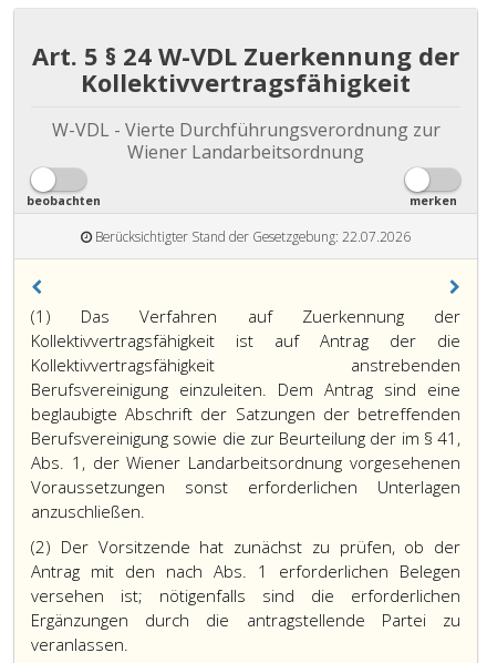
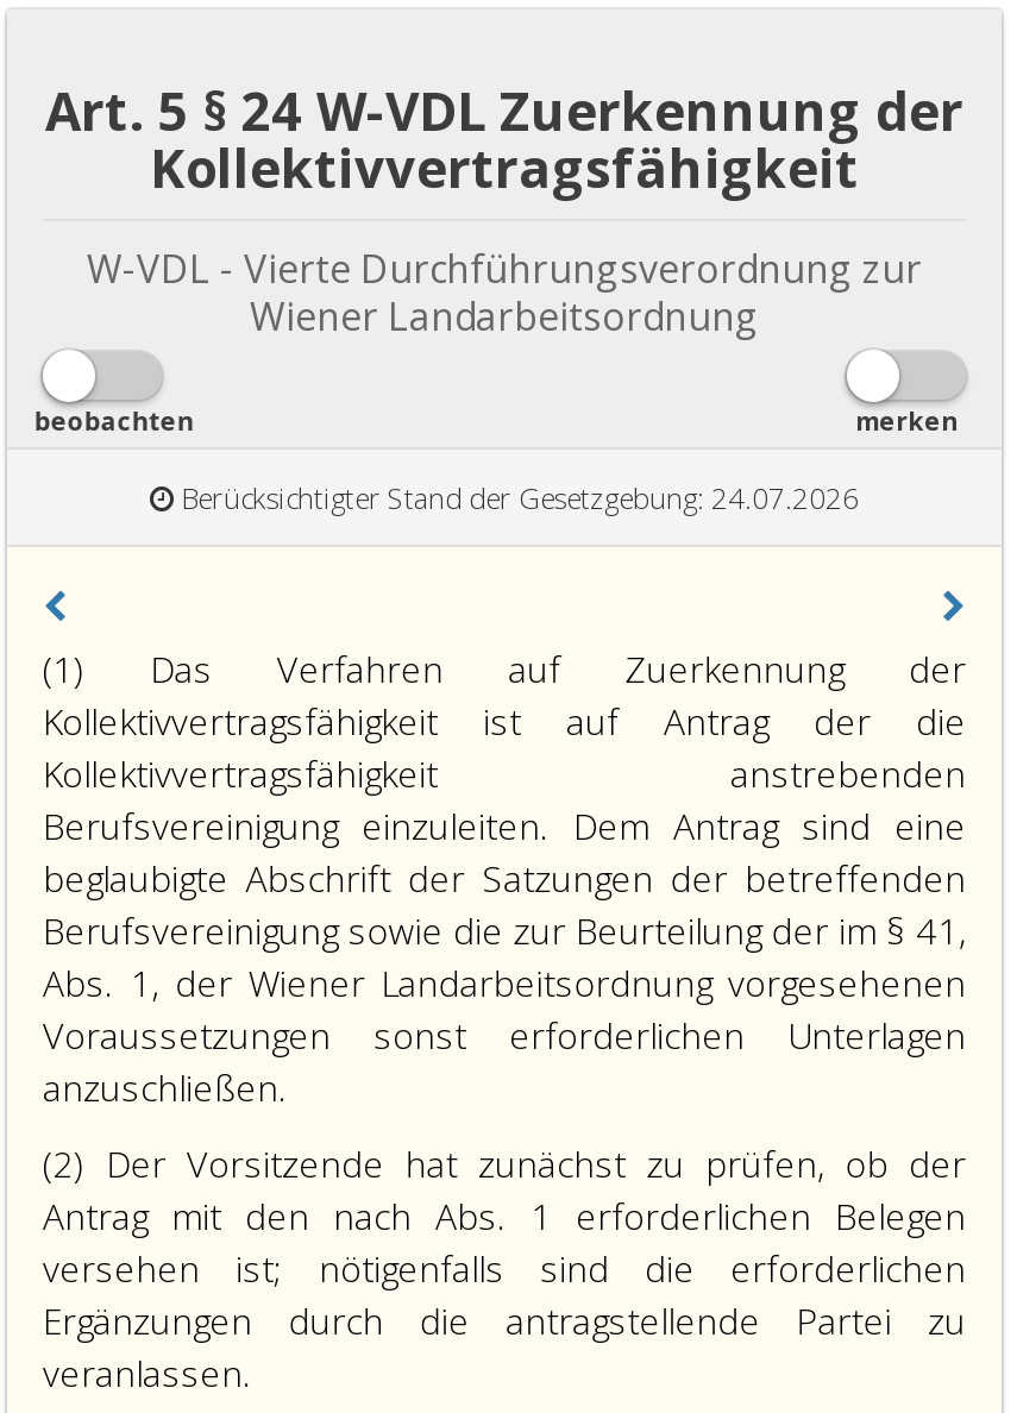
- Berücksichtigter Stand der Gesetzgebung: 22.07.2026
+ Berücksichtigter Stand der Gesetzgebung: 24.07.2026
